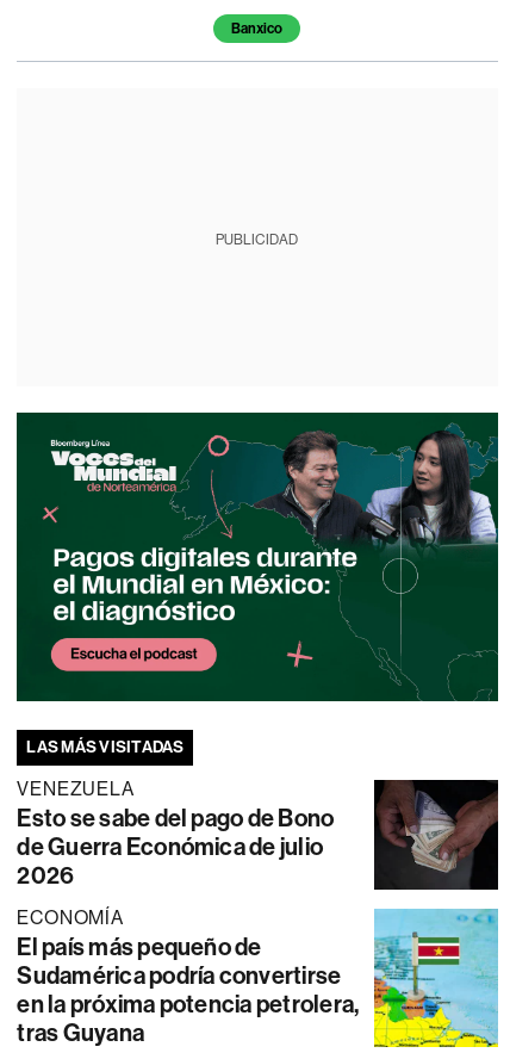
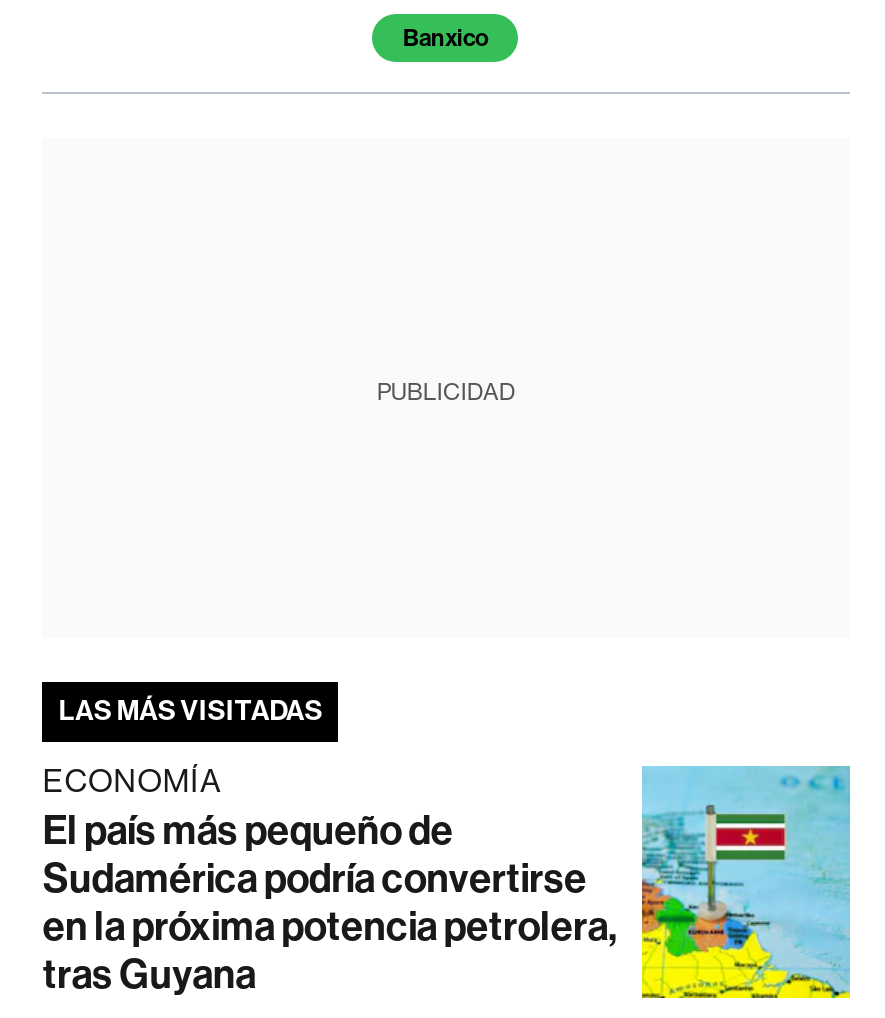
- [image]

- [image]
- VENEZUELA
- Esto se sabe del pago de Bono
- de Guerra Económica de julio
- 2026
